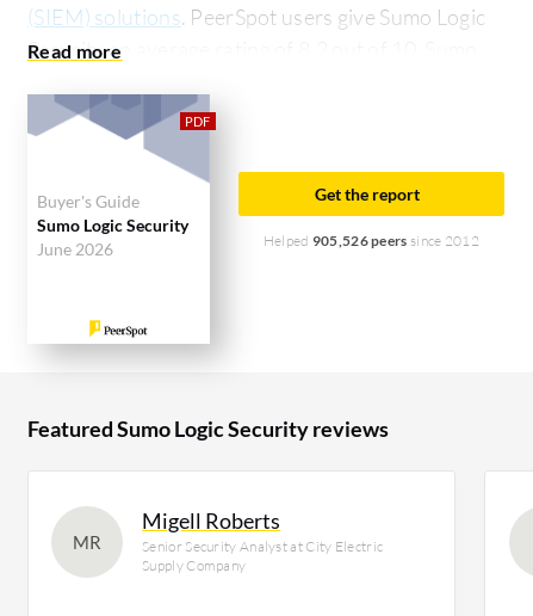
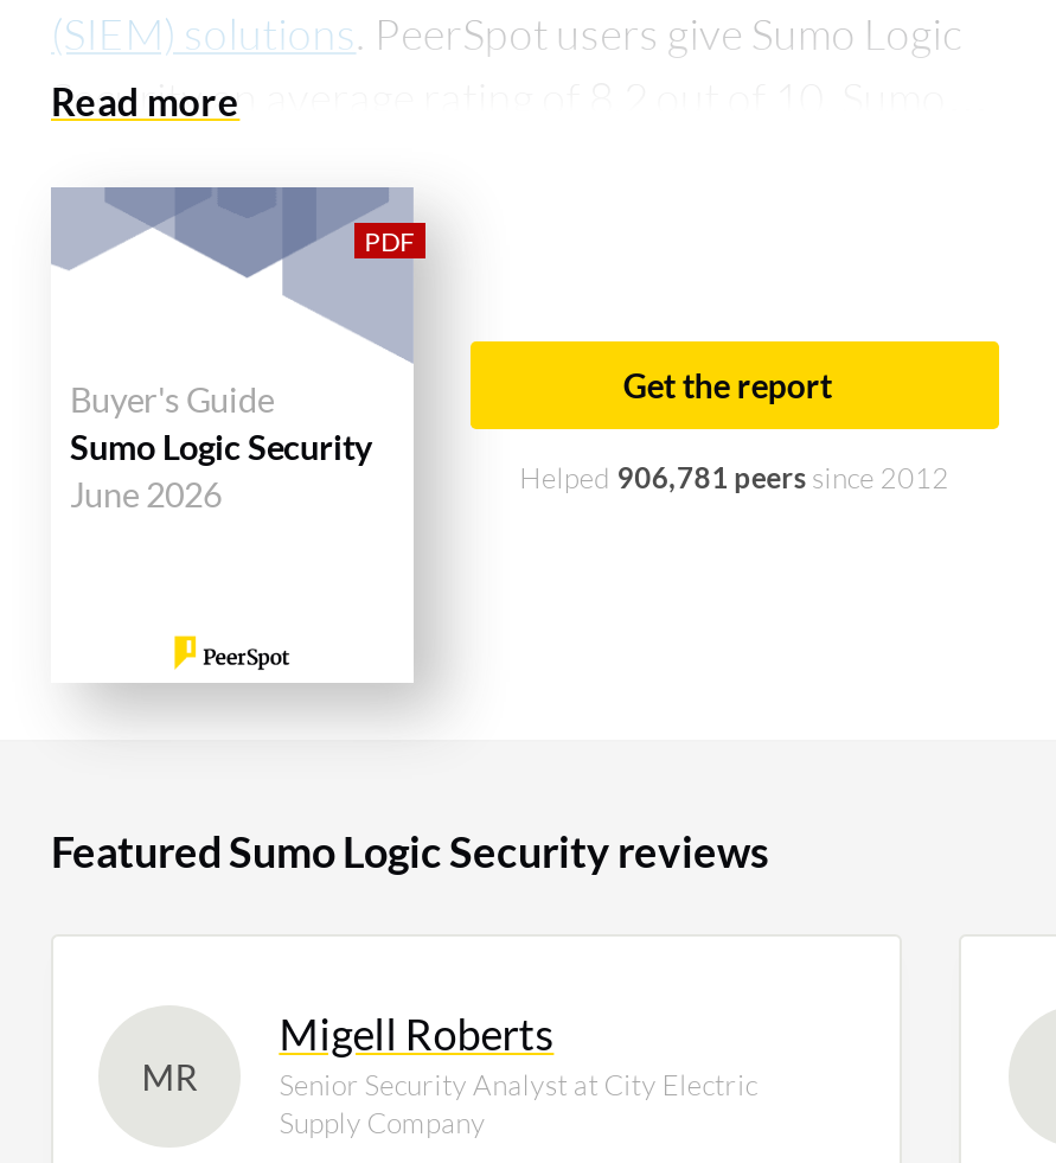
- Helped 905,526 peers since 2012
+ Helped 906,781 peers since 2012
